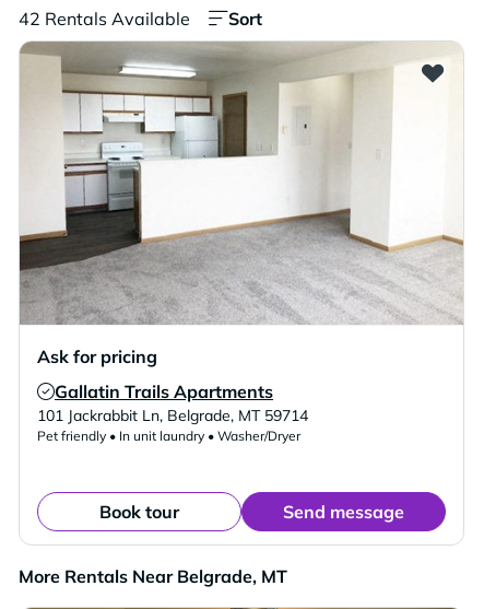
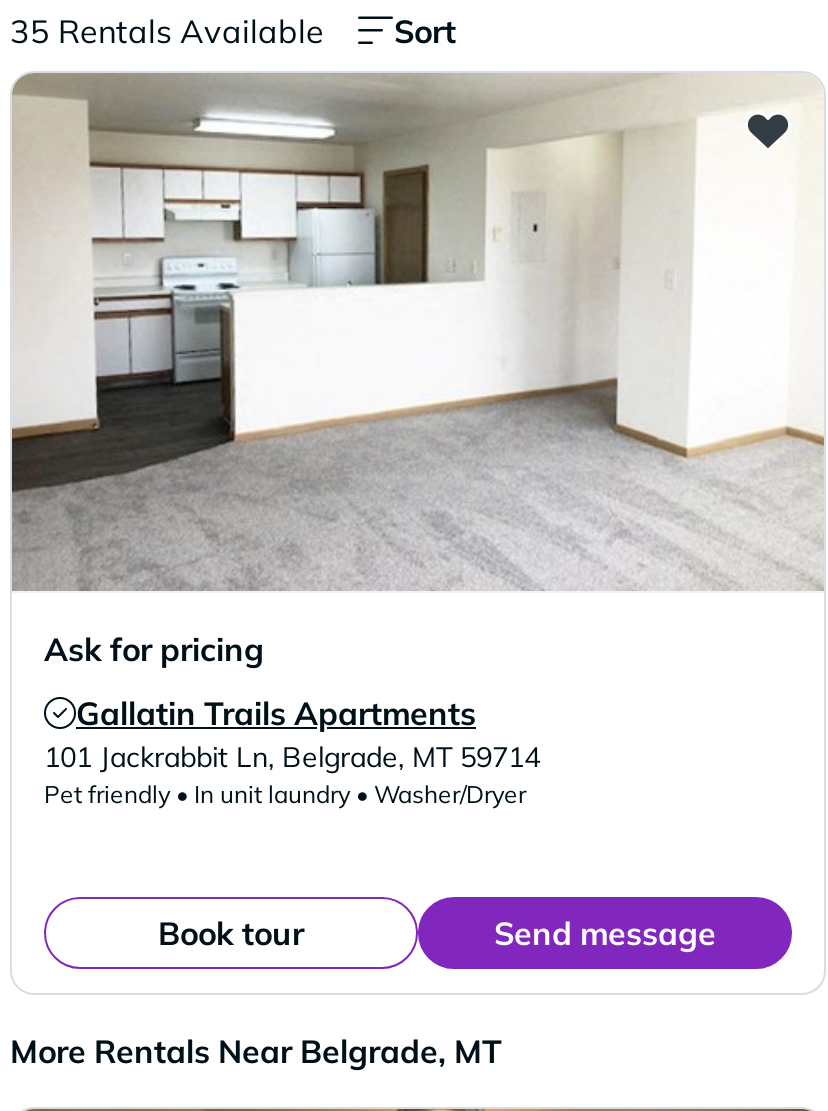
- 42 Rentals Available
+ 35 Rentals Available
